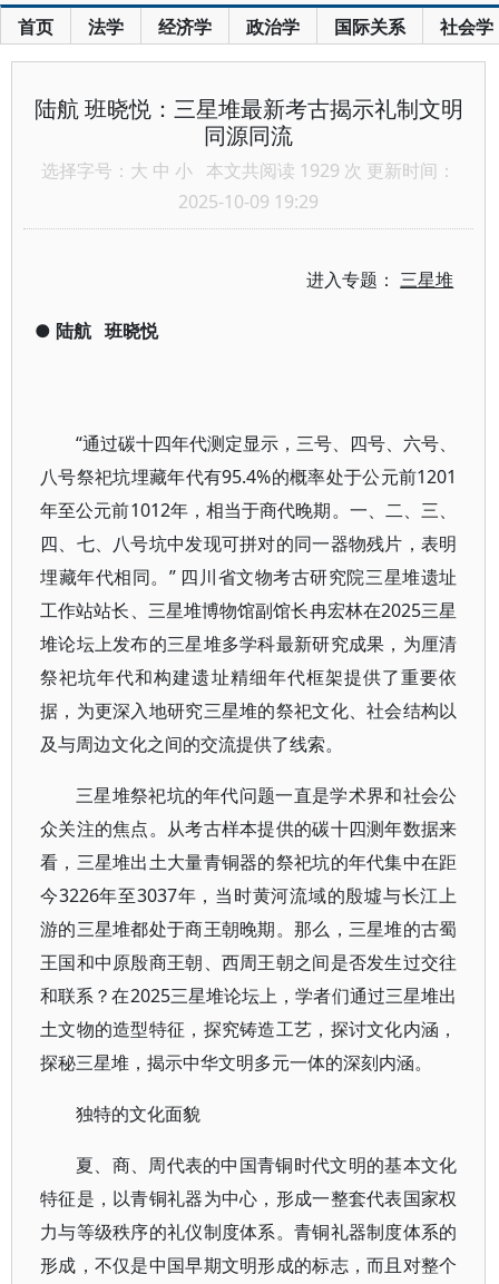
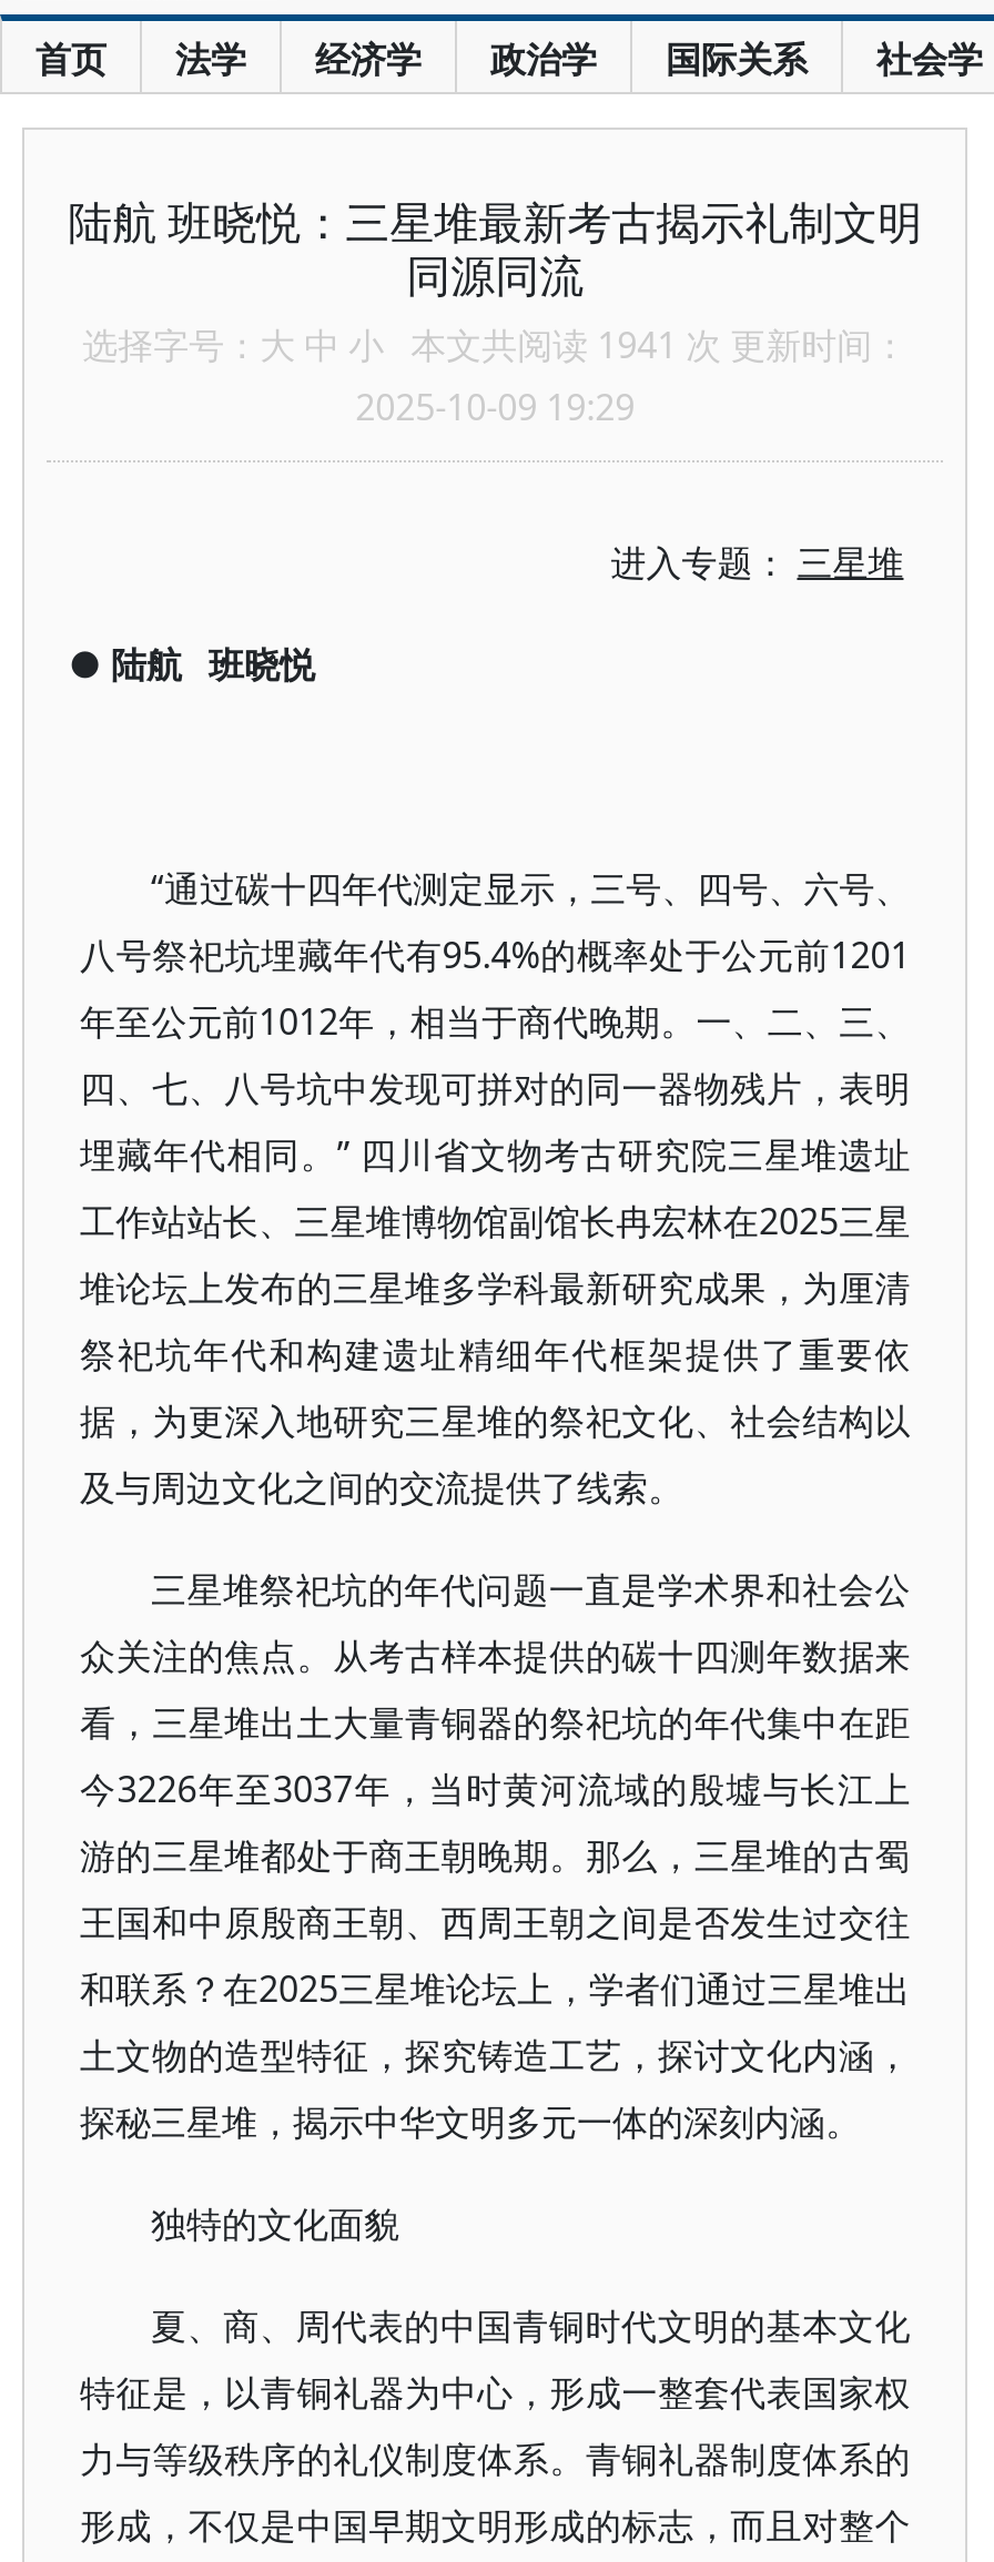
- 选择字号：大 中 小本文共阅读 1929 次 更新时间：
+ 选择字号：大 中 小本文共阅读 1941 次 更新时间：
